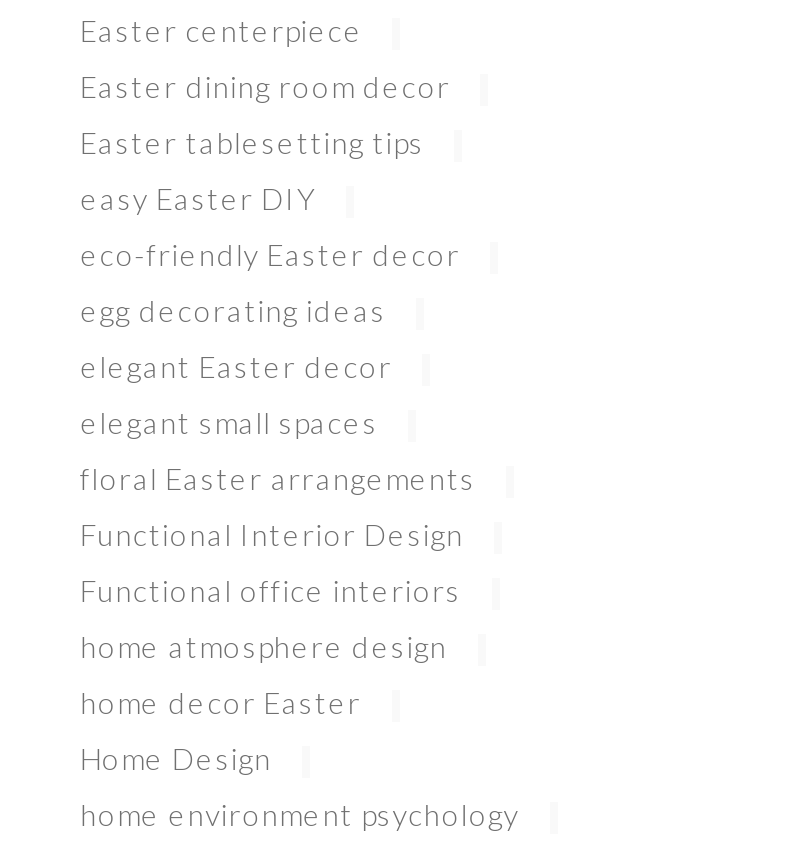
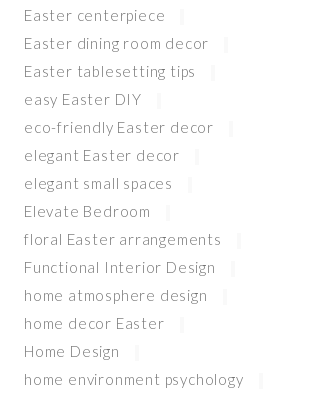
- egg decorating ideas

+ Elevate Bedroom

- Functional office interiors
